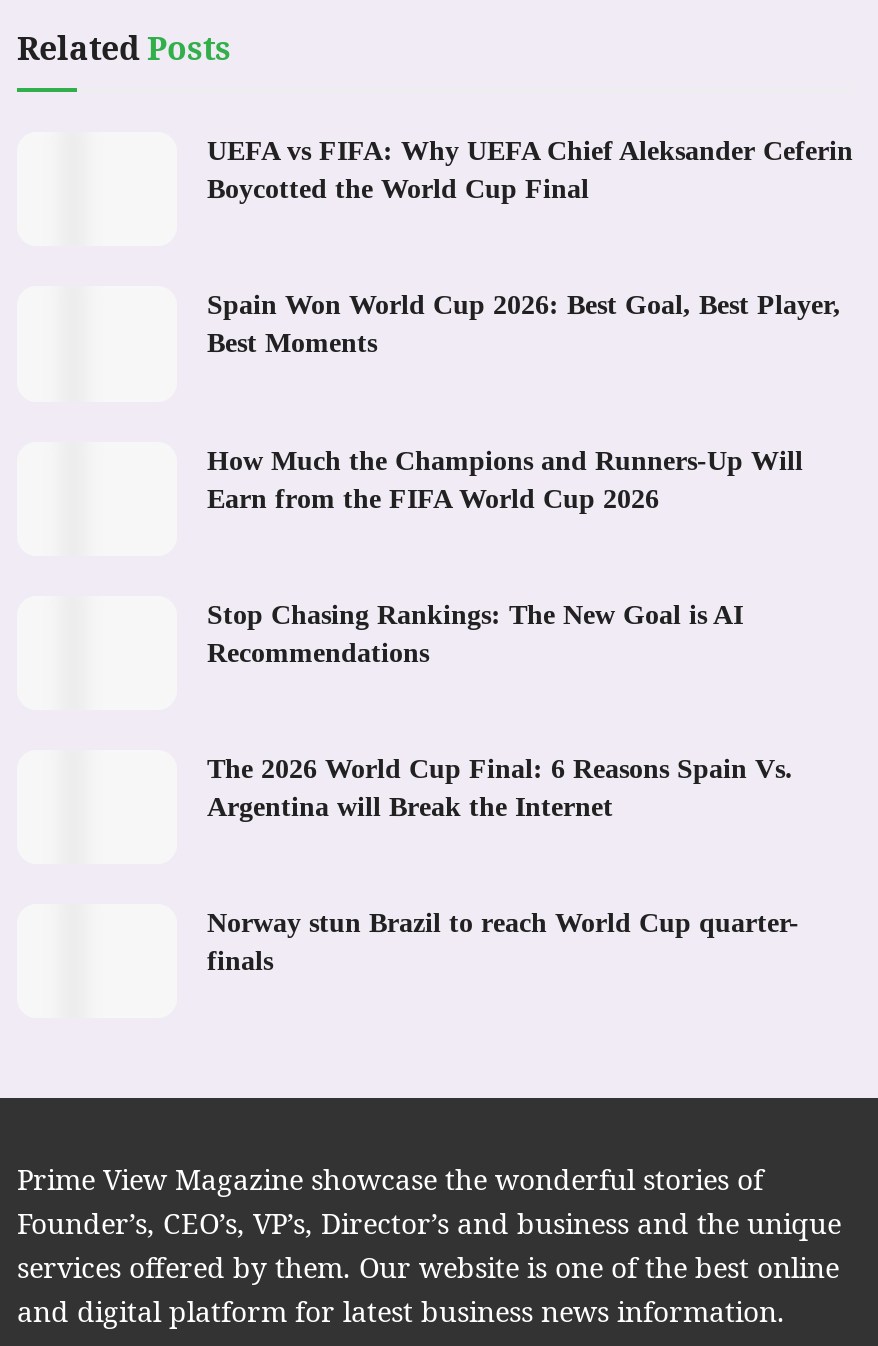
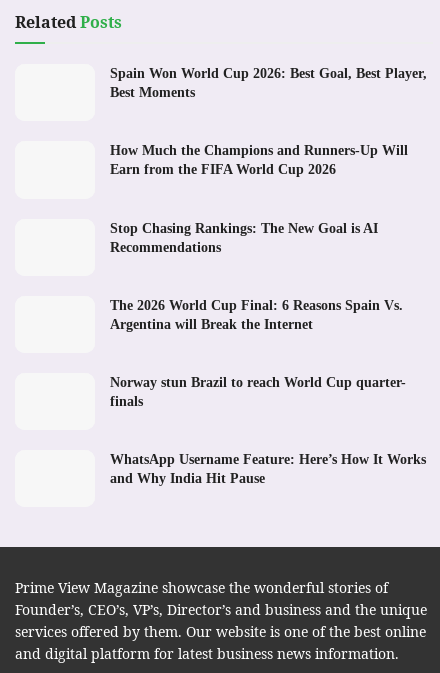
- UEFA vs FIFA: Why UEFA Chief Aleksander Ceferin
- Boycotted the World Cup Final

moved up: Spain Won World Cup 2026: Best Goal, Best Player, | Best Moments | How Much the Champions and Runners-Up Will | ... | Norway stun Brazil to reach World Cup quarter- | finals

+ WhatsApp Username Feature: Here’s How It Works
+ and Why India Hit Pause
